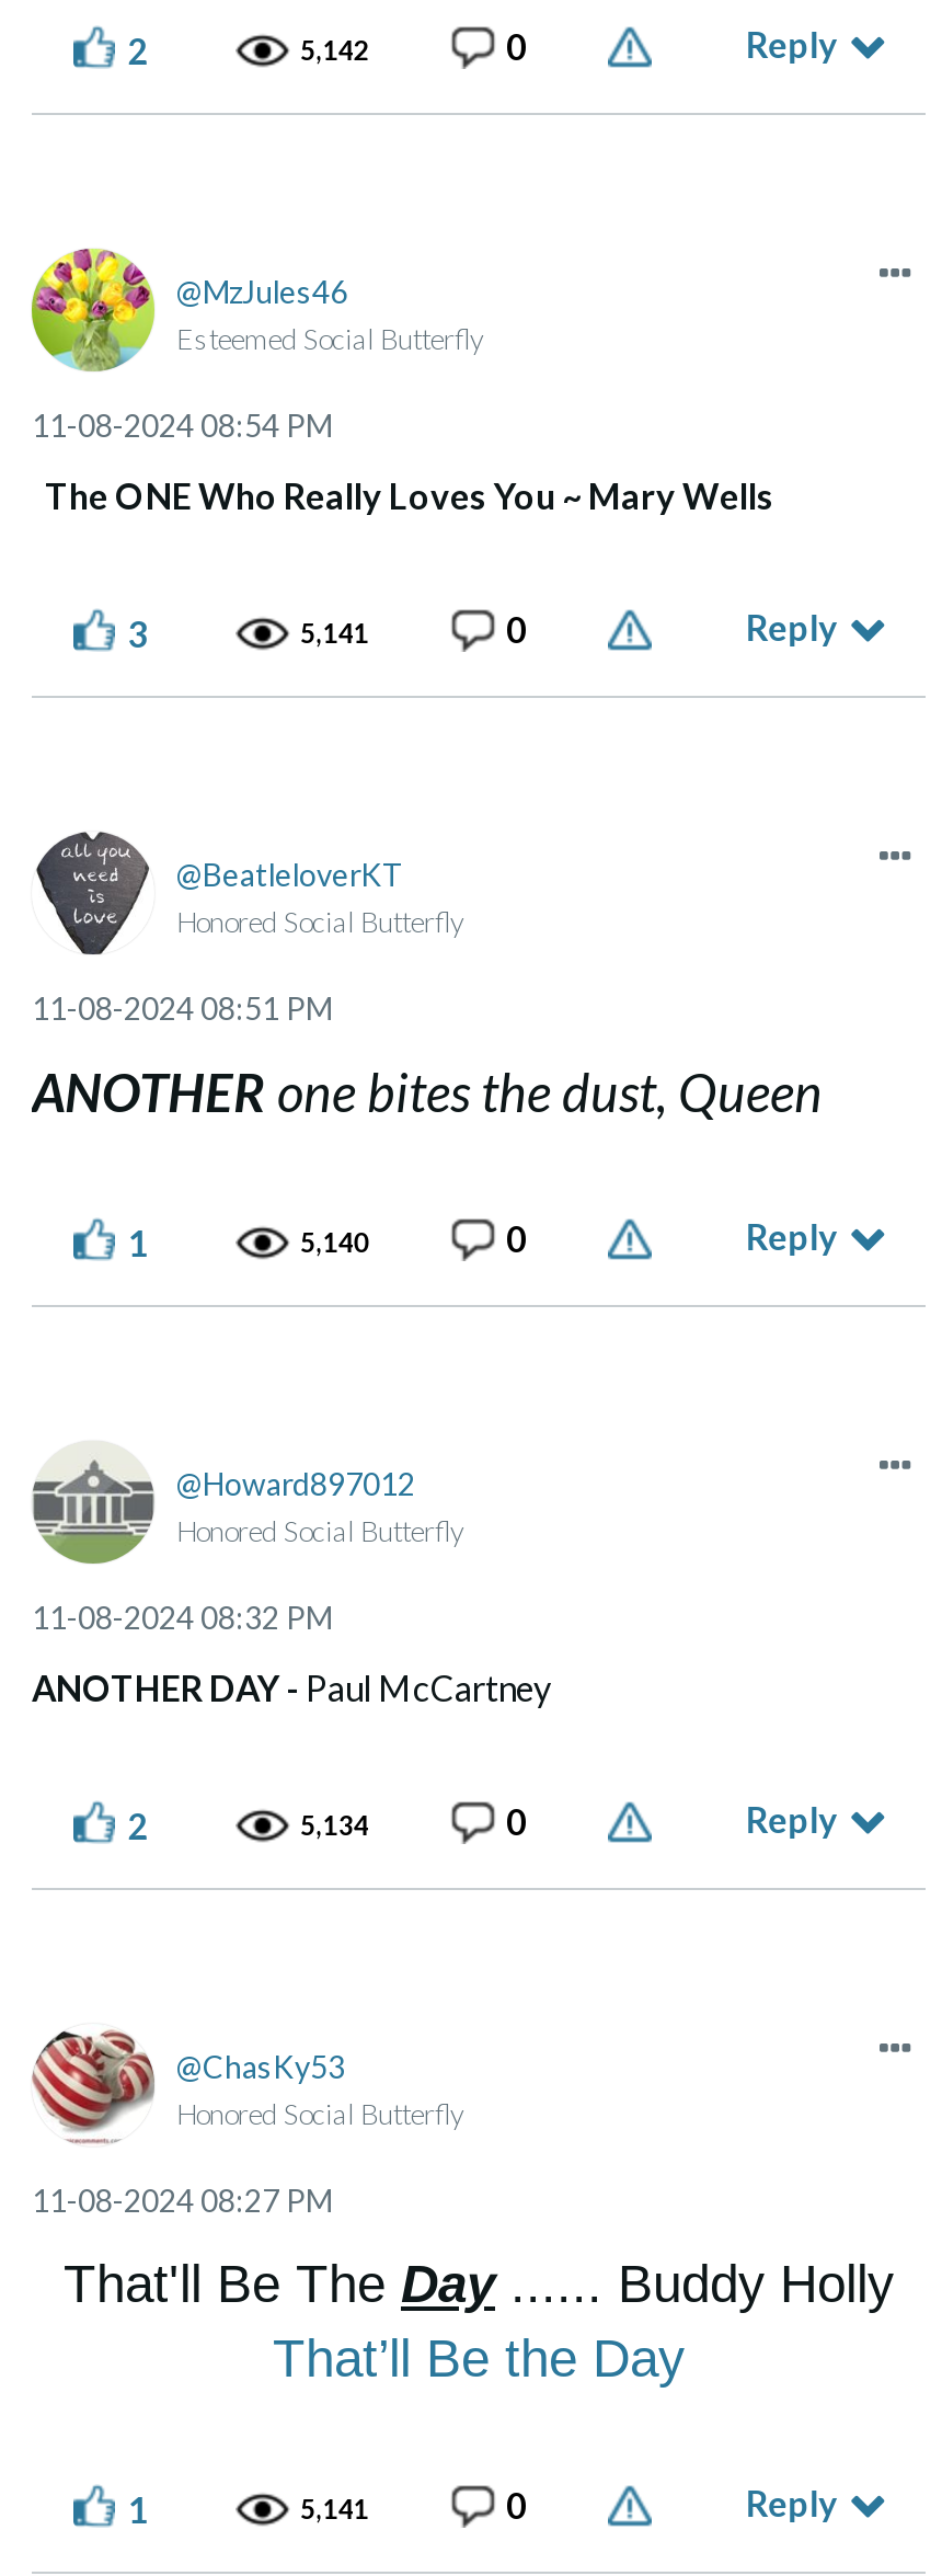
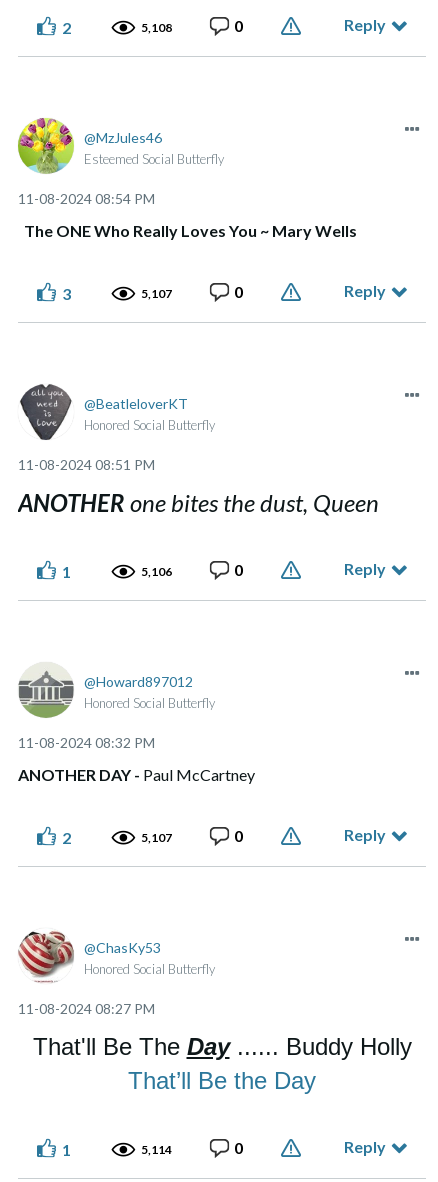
- 5,142
+ 5,108

- 5,141
+ 5,107

- 5,140
+ 5,106

- 5,134
+ 5,107

- 5,141
+ 5,114
